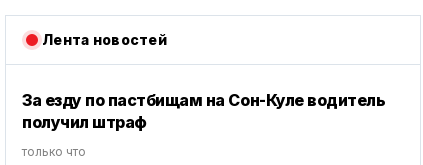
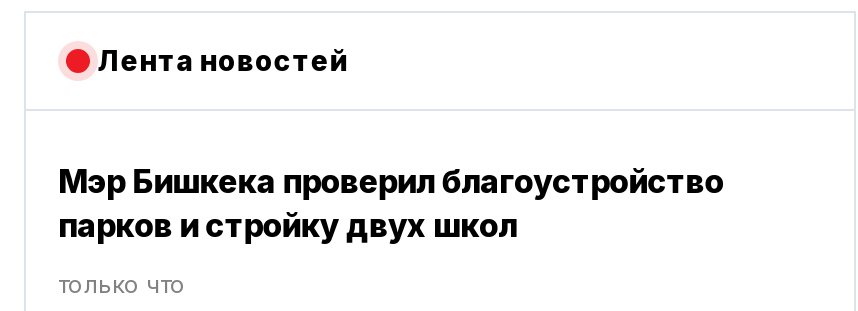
- За езду по пастбищам на Сон-Куле водитель
- получил штраф
+ Мэр Бишкека проверил благоустройство
+ парков и стройку двух школ
